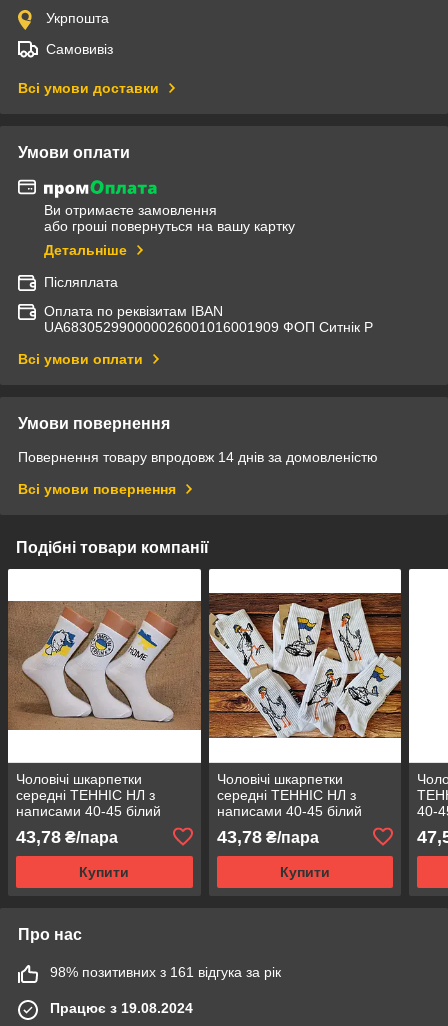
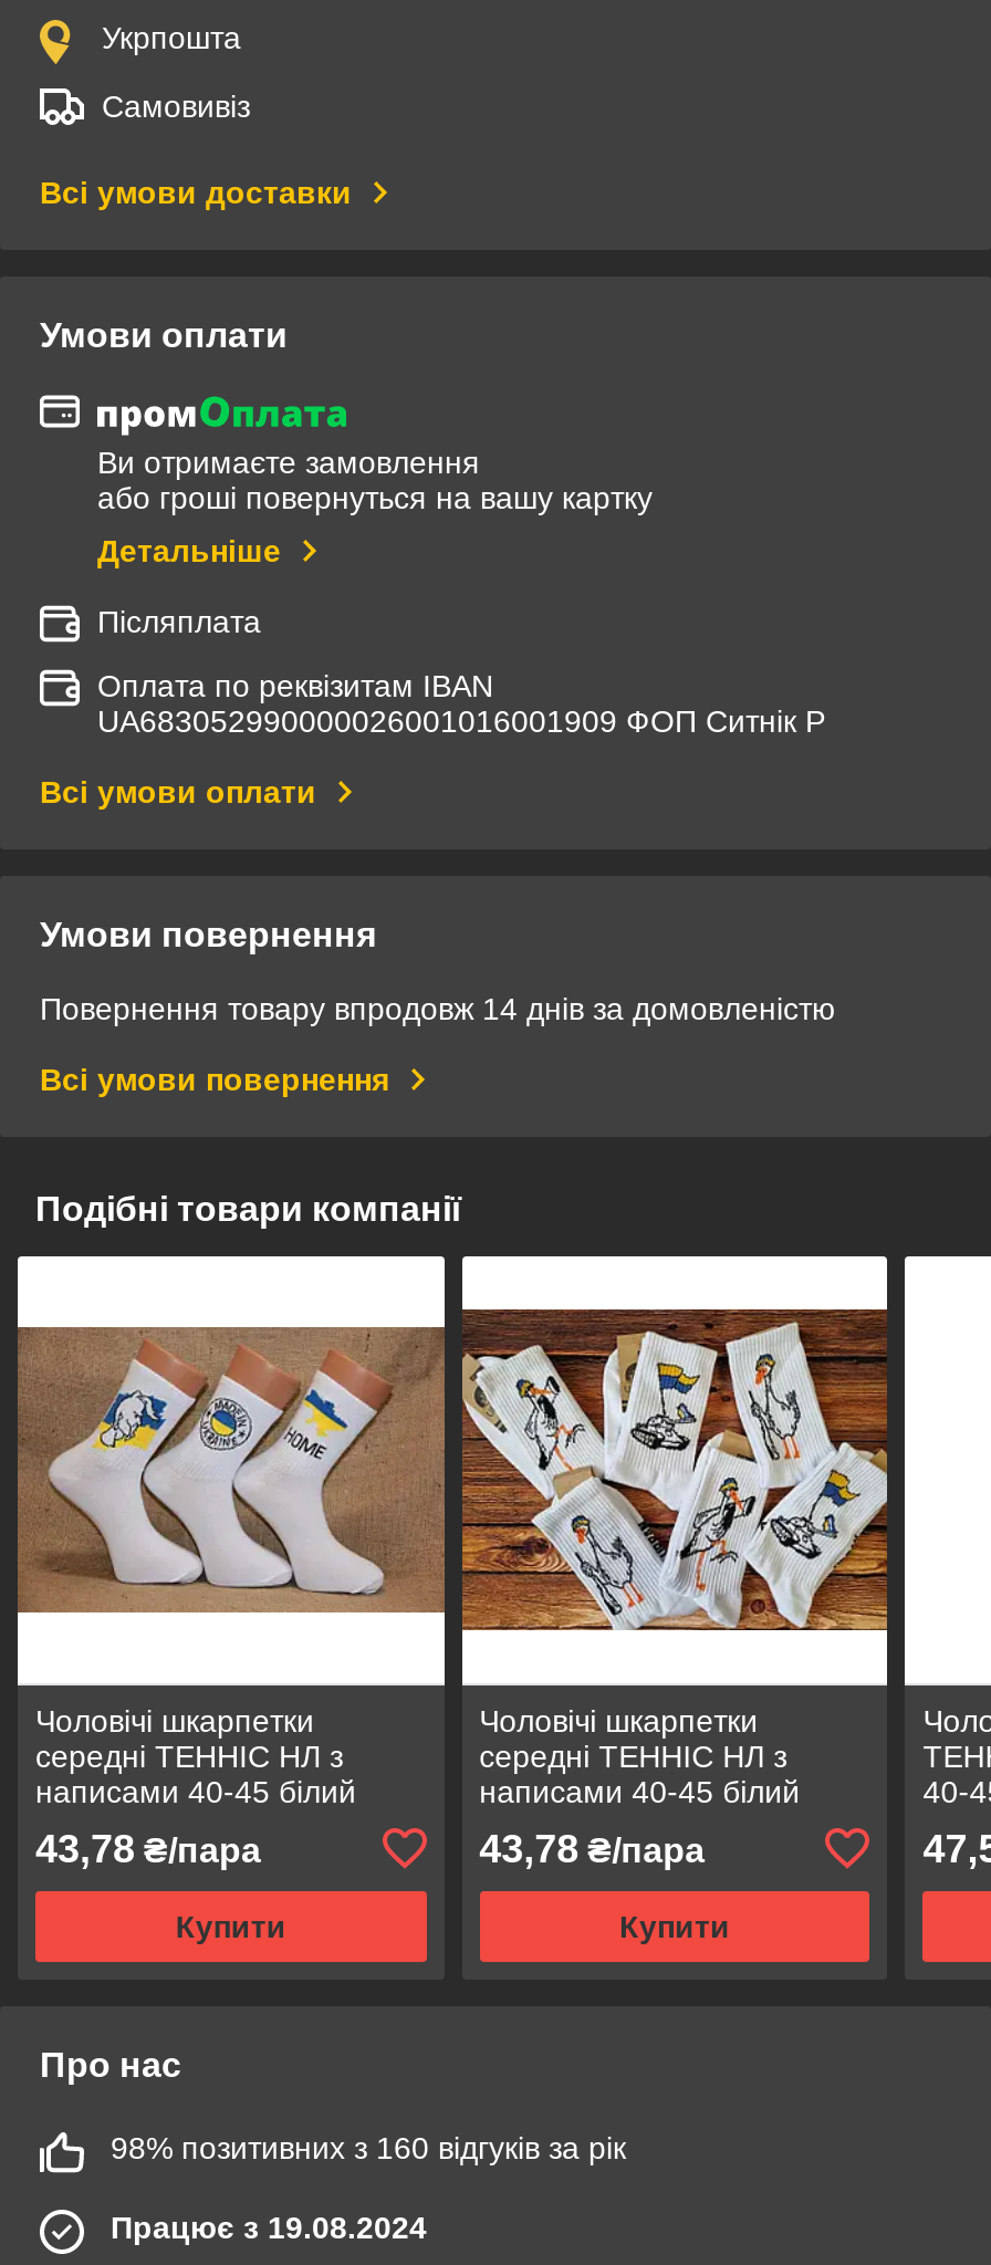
- 98% позитивних з 161 відгука за рік
+ 98% позитивних з 160 відгуків за рік
